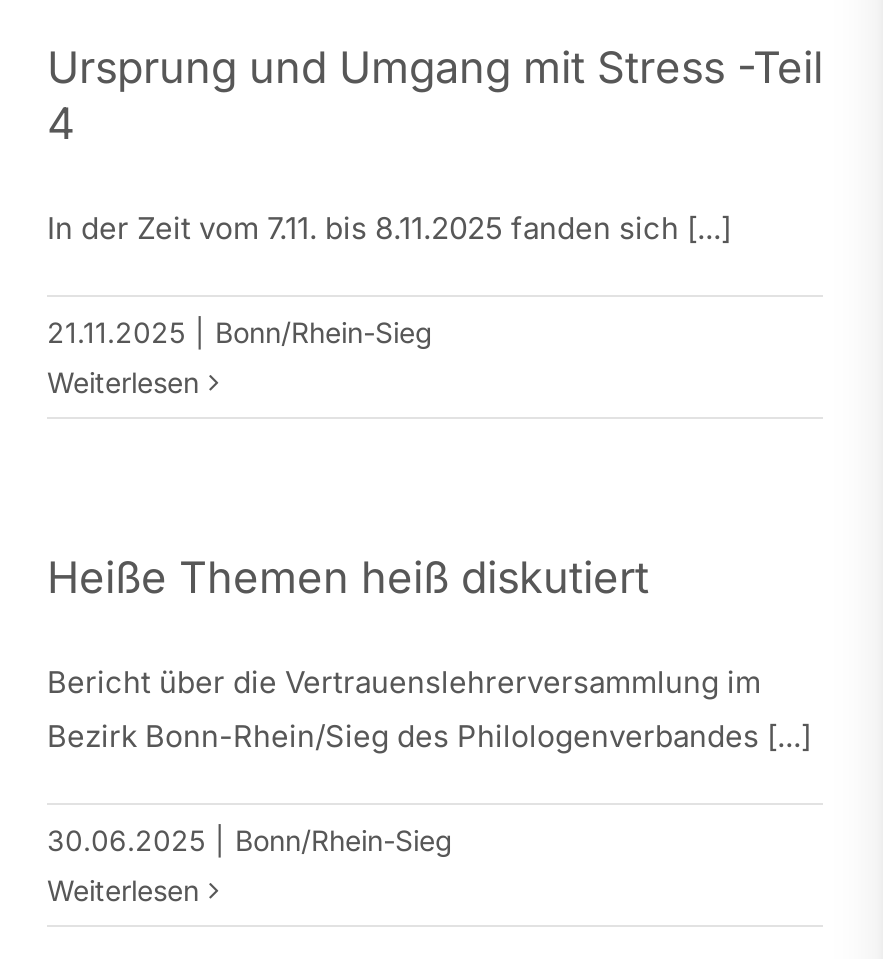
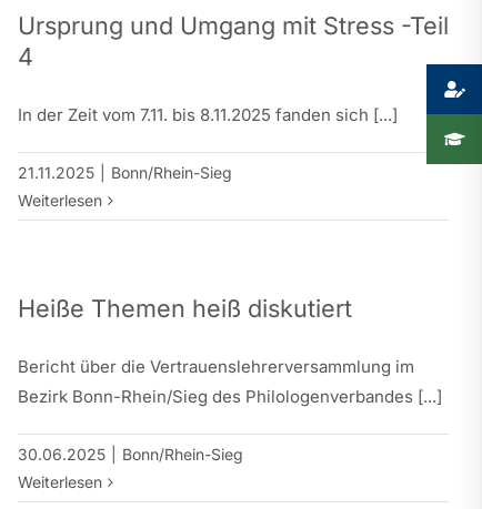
+ [image]
